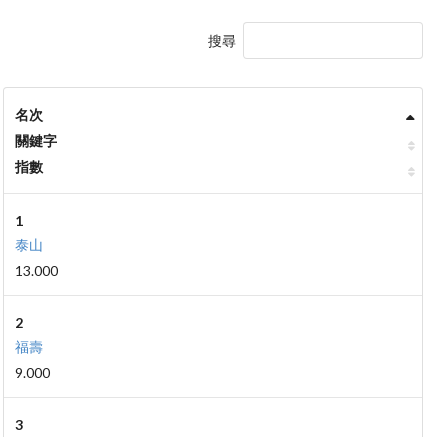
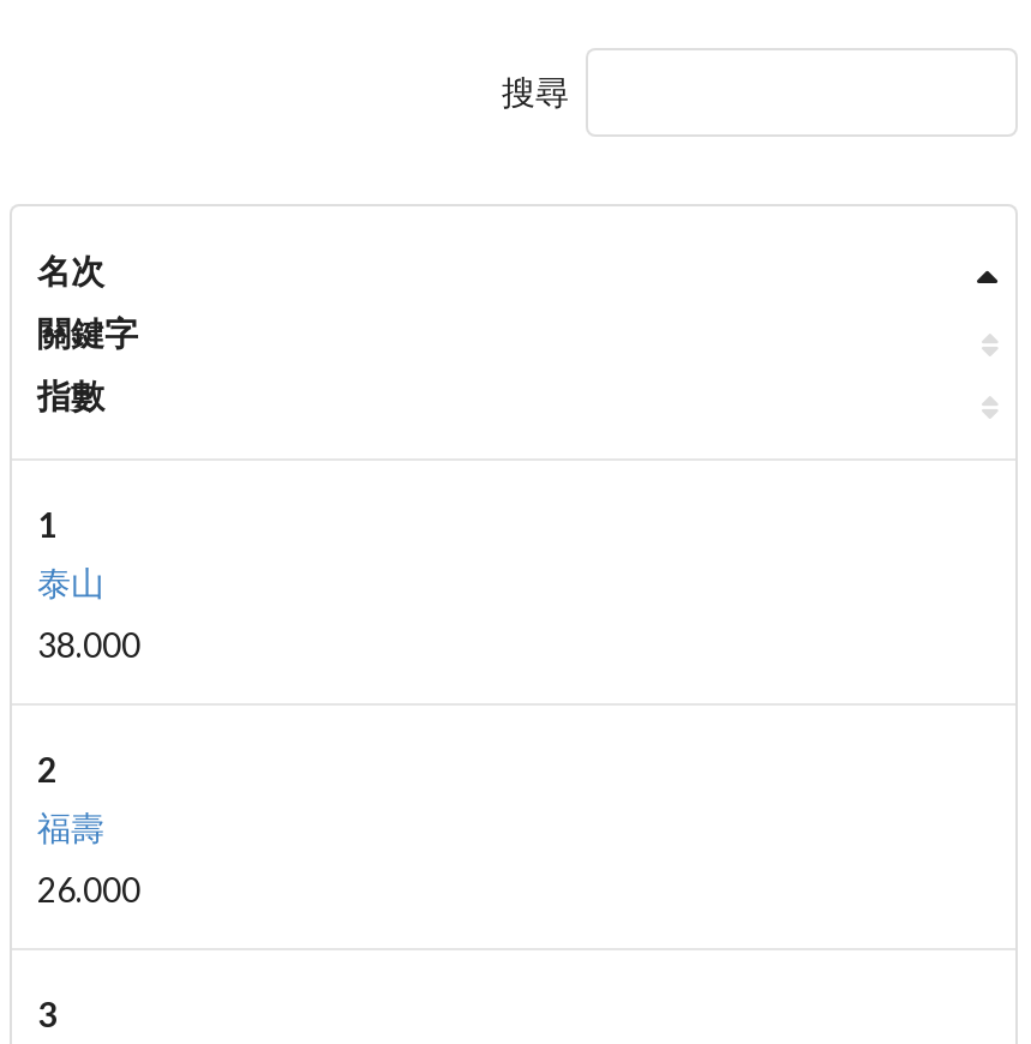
- 13.000
+ 38.000

- 9.000
+ 26.000
